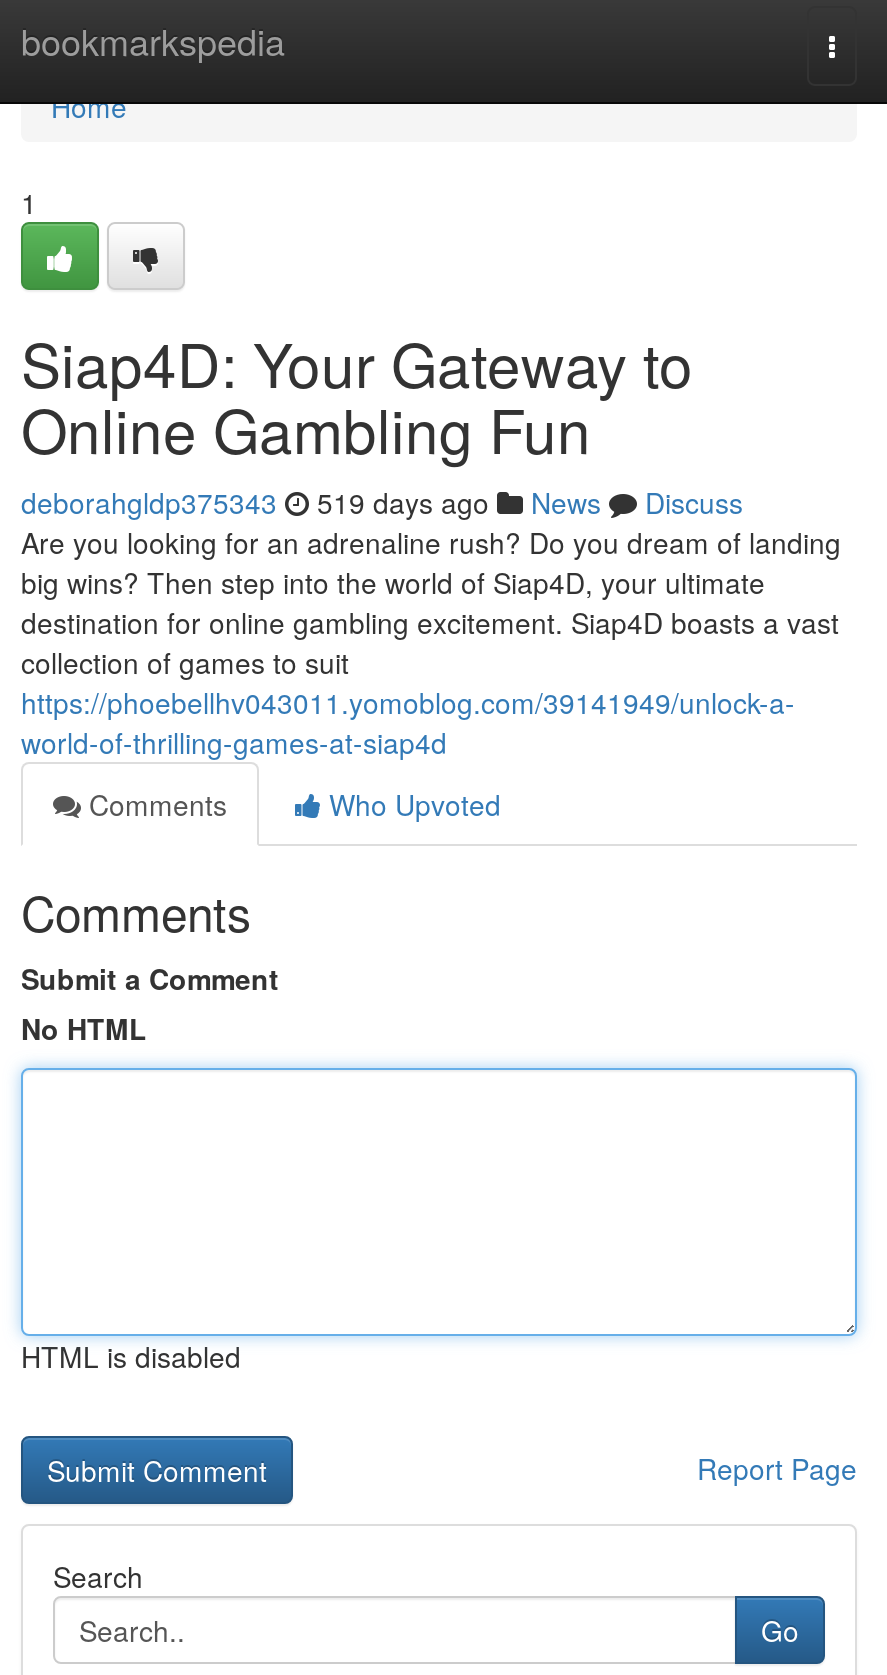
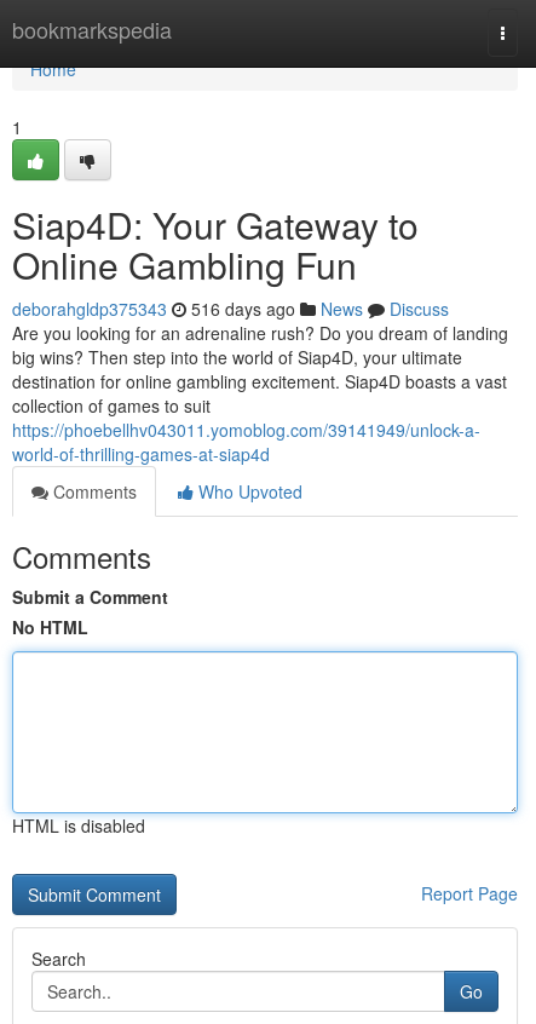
- deborahgldp375343 519 days ago News Discuss
+ deborahgldp375343 516 days ago News Discuss
